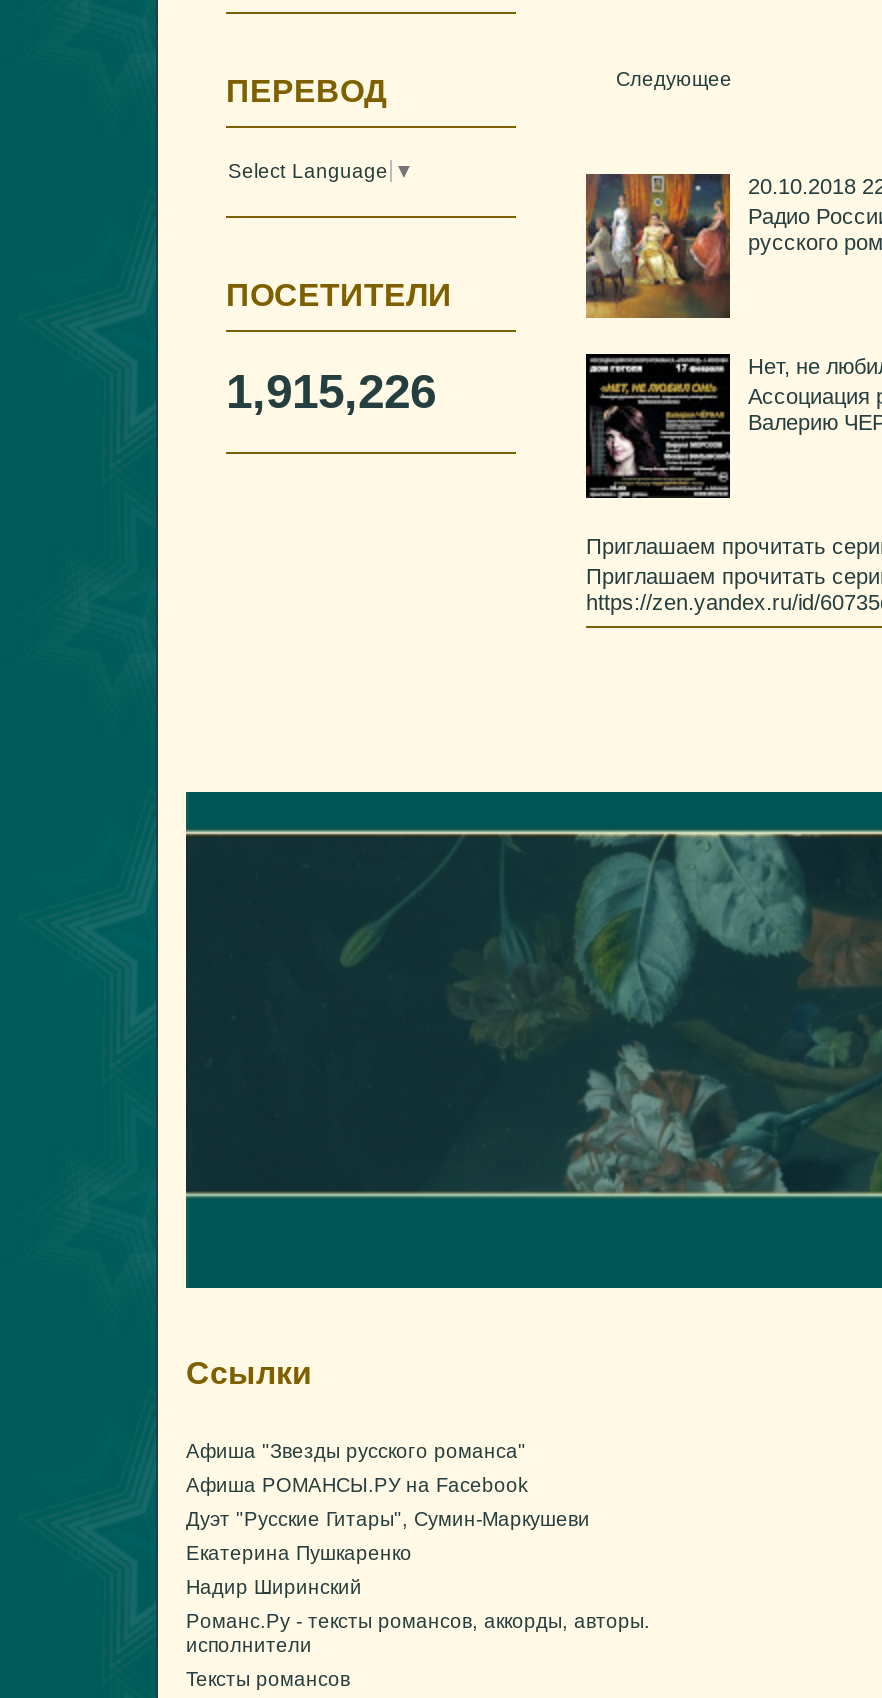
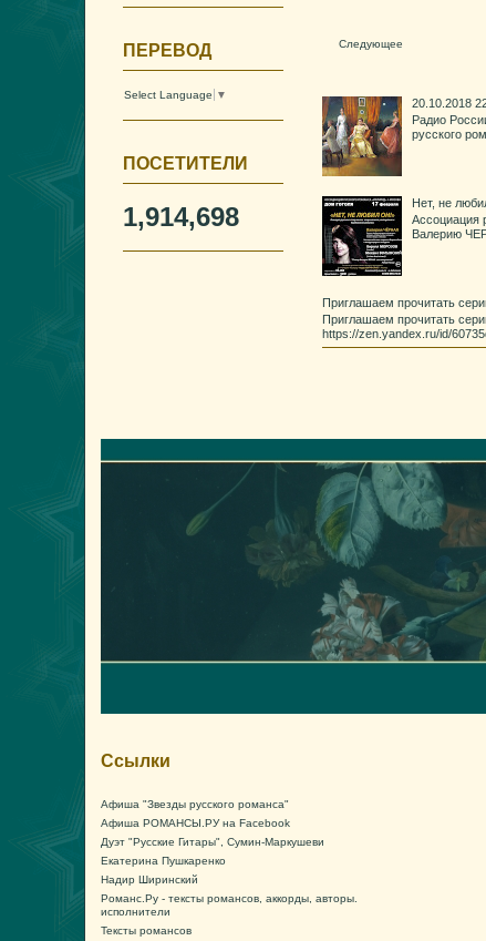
- 1,915,226
+ 1,914,698
